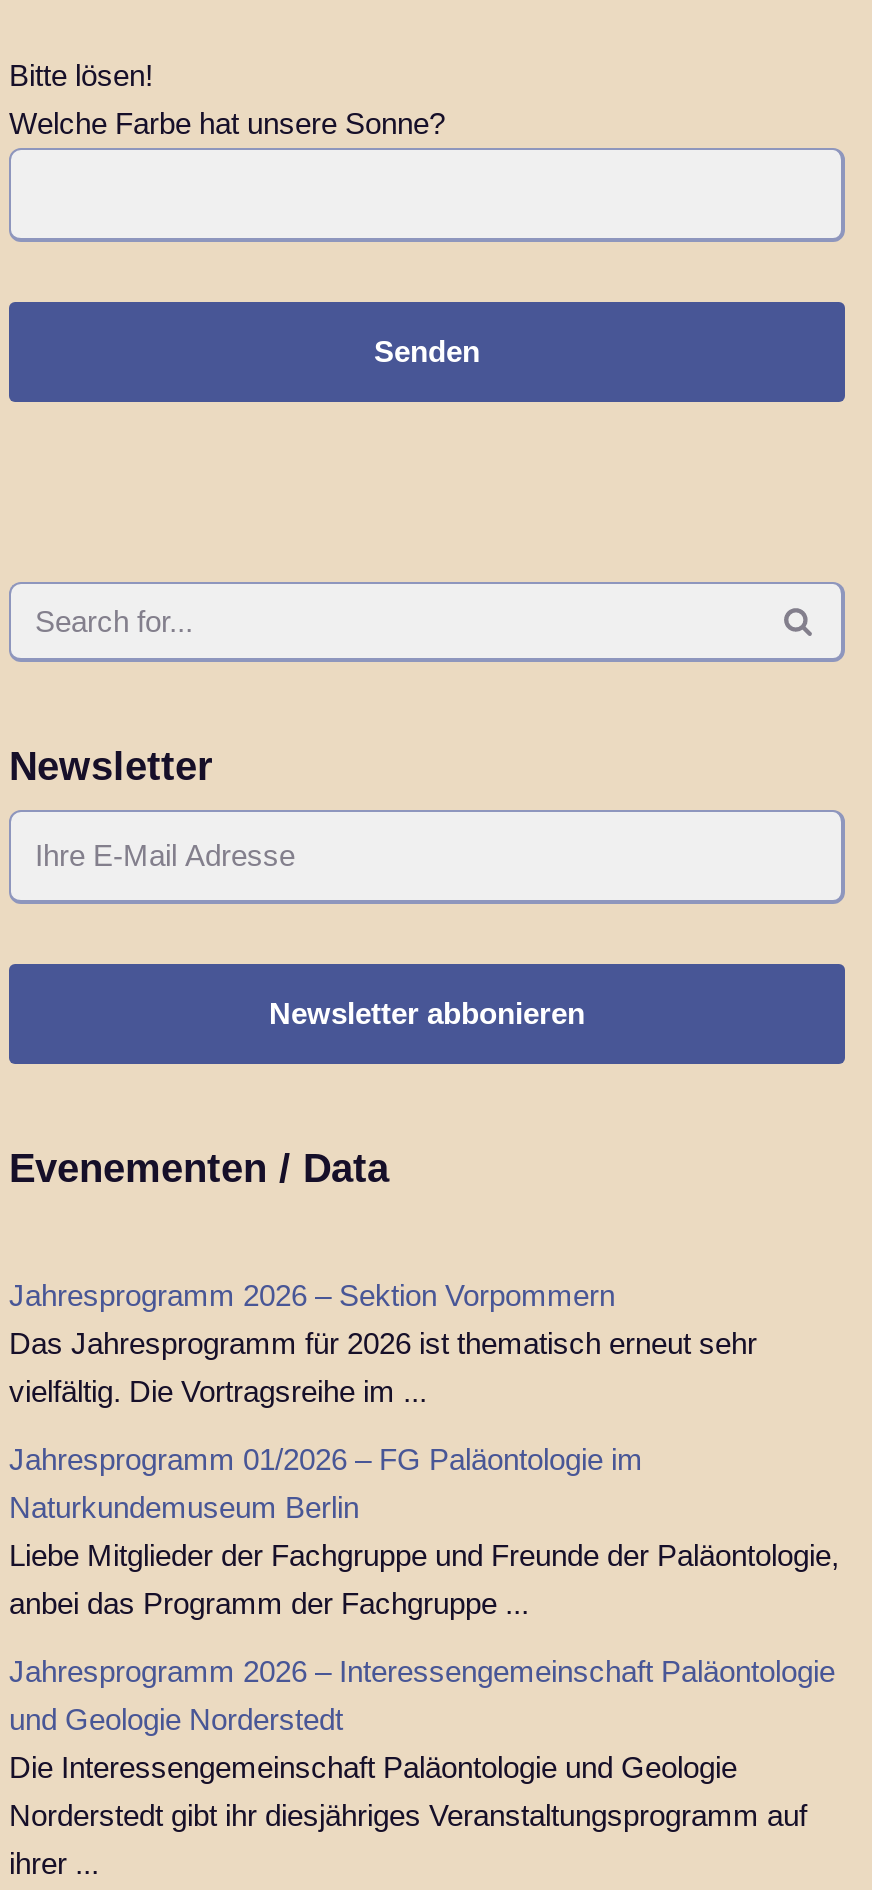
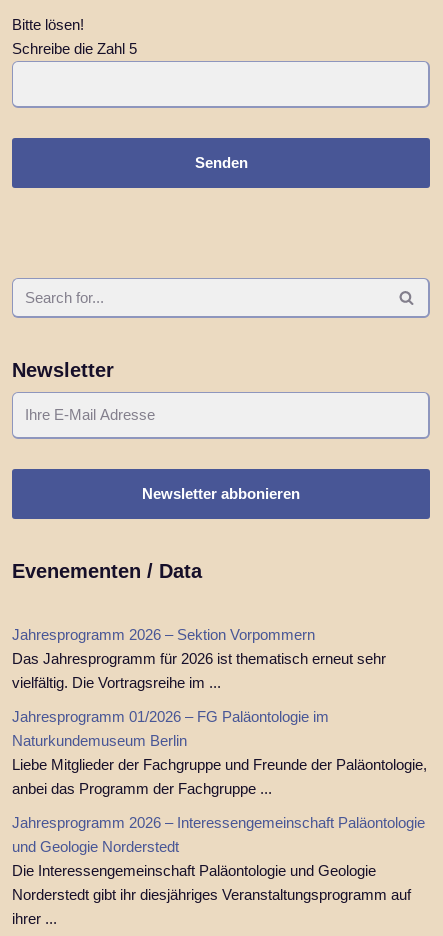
- Welche Farbe hat unsere Sonne?
+ Schreibe die Zahl 5
